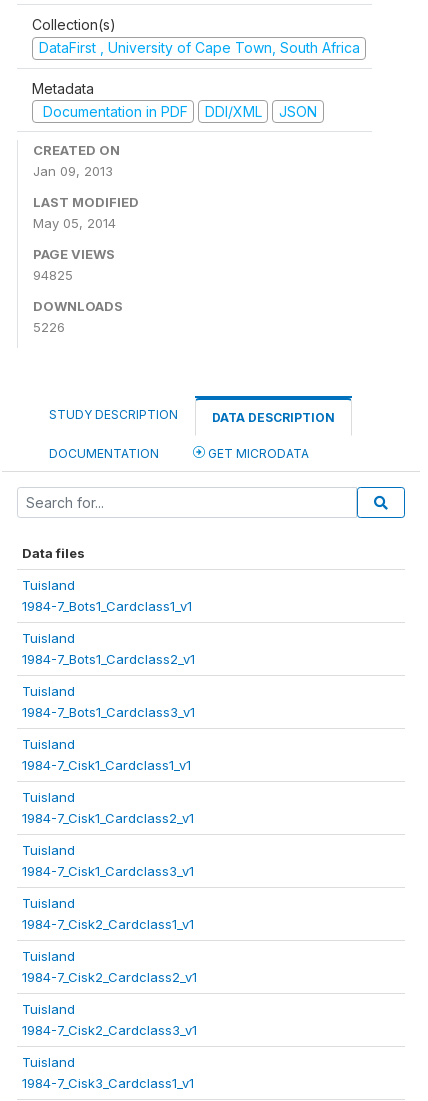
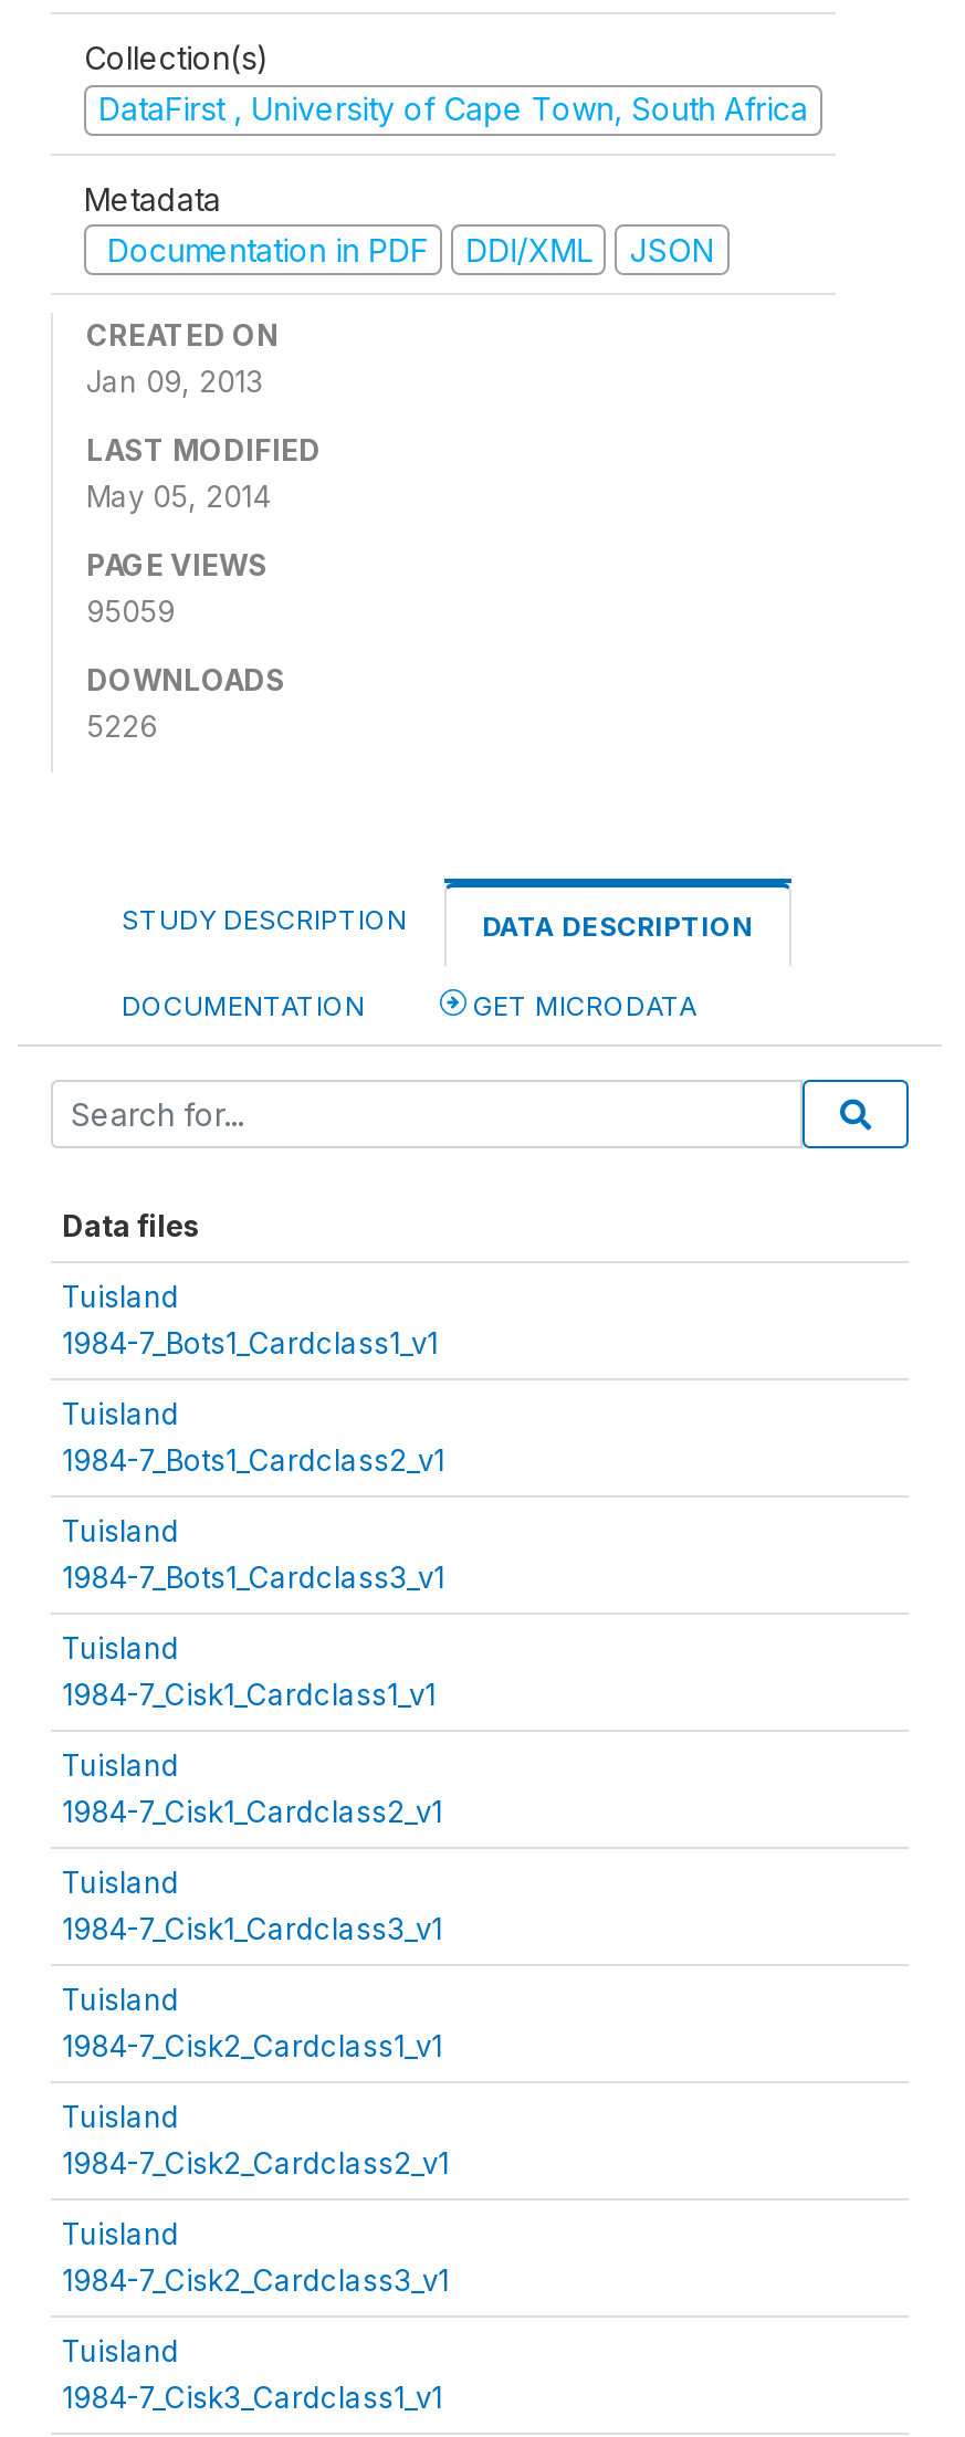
- 94825
+ 95059
